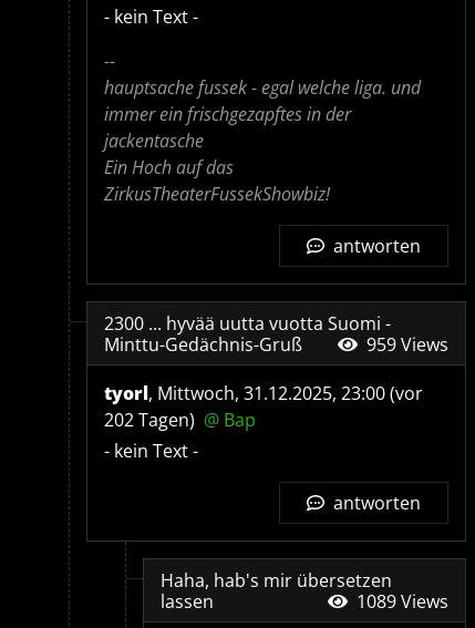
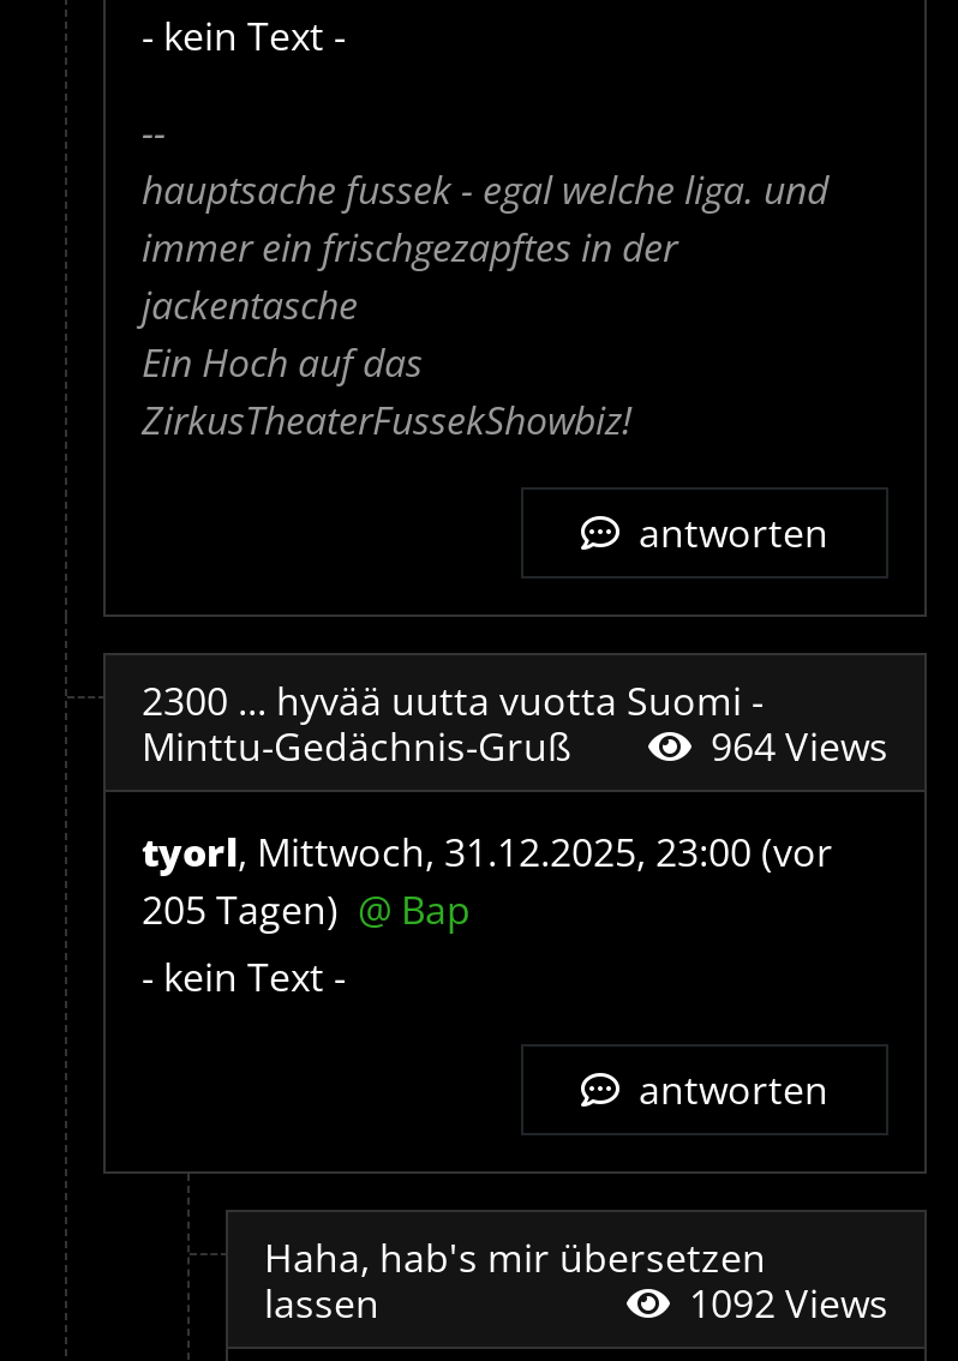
- 959 Views
+ 964 Views

- 202 Tagen) @ Bap
+ 205 Tagen) @ Bap

- 1089 Views
+ 1092 Views
